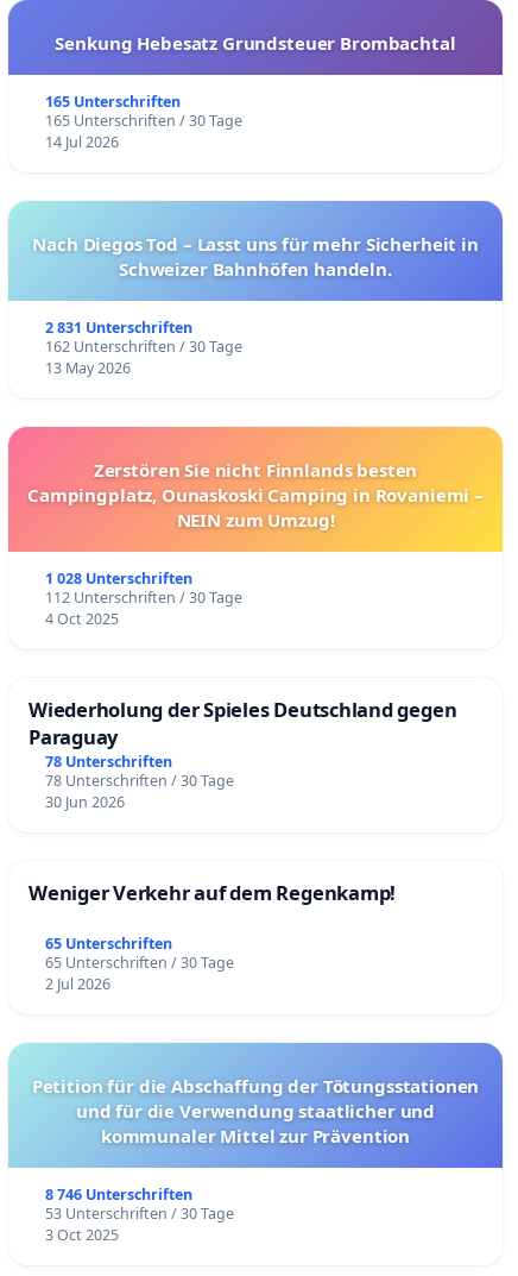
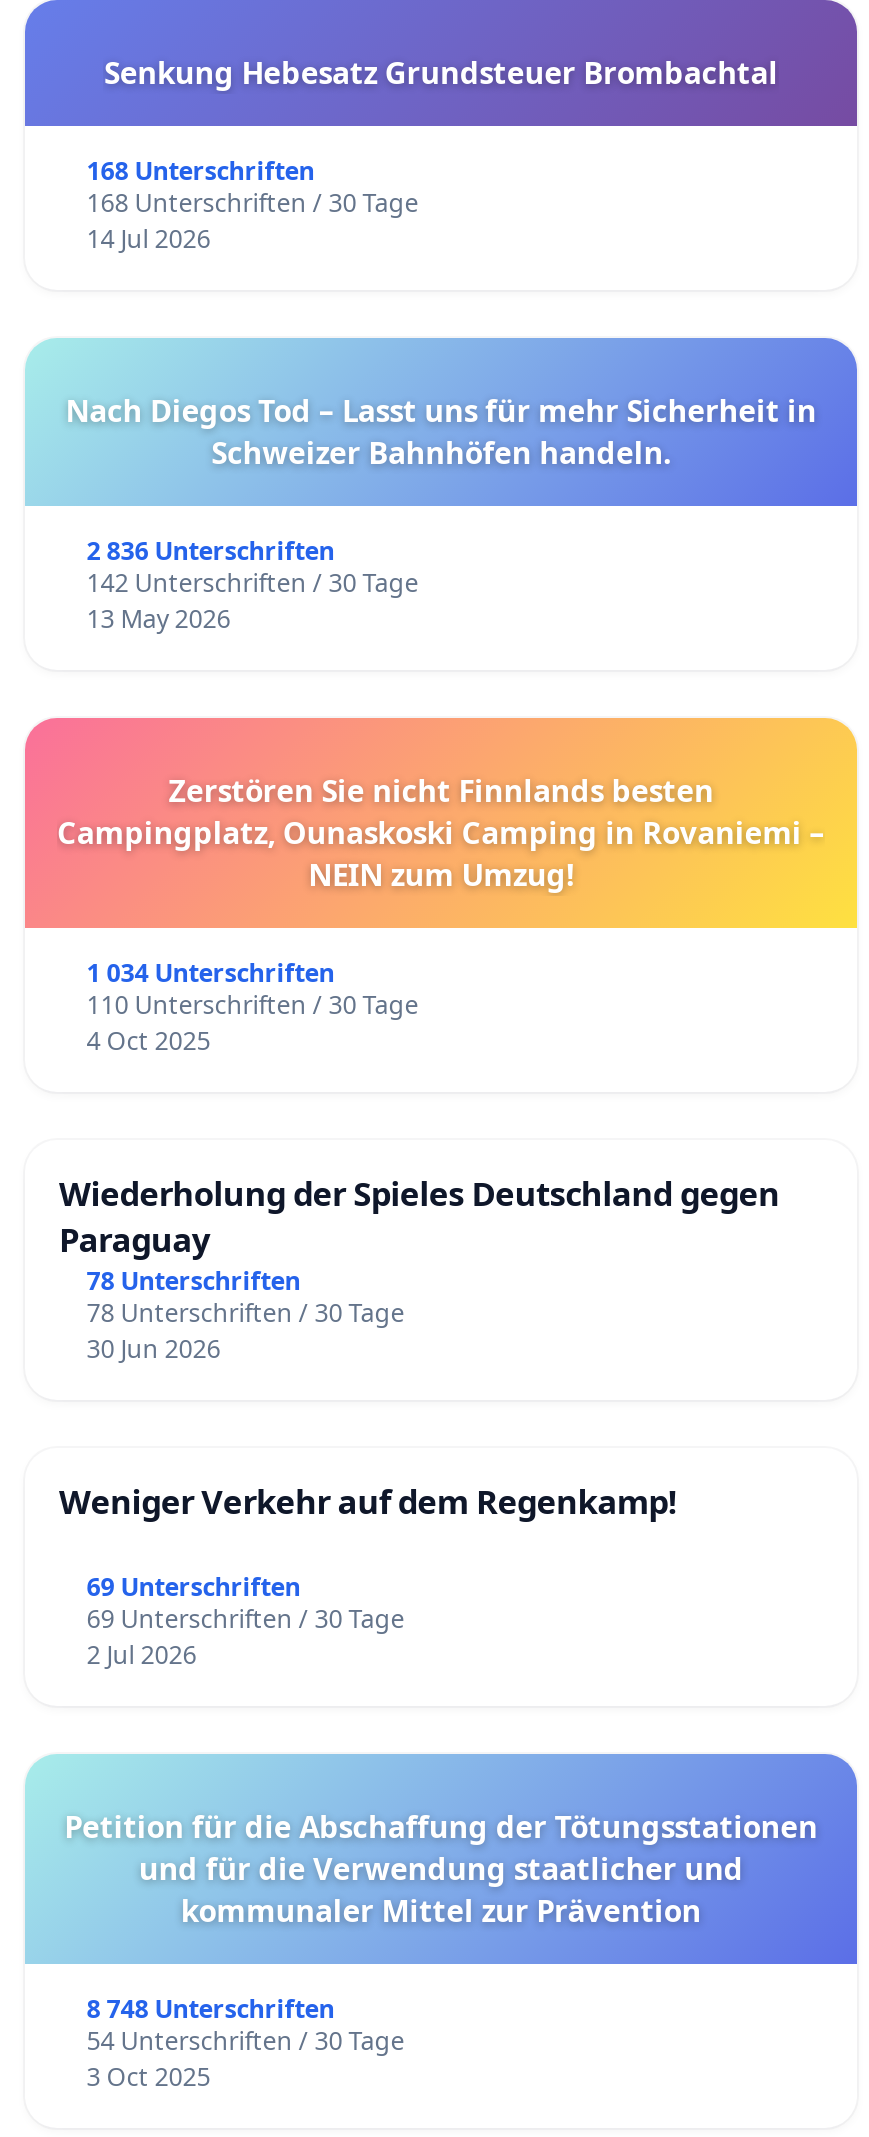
- 165 Unterschriften
+ 168 Unterschriften

- 165 Unterschriften / 30 Tage
+ 168 Unterschriften / 30 Tage

- 2 831 Unterschriften
+ 2 836 Unterschriften

- 162 Unterschriften / 30 Tage
+ 142 Unterschriften / 30 Tage

- 1 028 Unterschriften
+ 1 034 Unterschriften

- 112 Unterschriften / 30 Tage
+ 110 Unterschriften / 30 Tage

- 65 Unterschriften
+ 69 Unterschriften

- 65 Unterschriften / 30 Tage
+ 69 Unterschriften / 30 Tage

- 8 746 Unterschriften
+ 8 748 Unterschriften

- 53 Unterschriften / 30 Tage
+ 54 Unterschriften / 30 Tage
